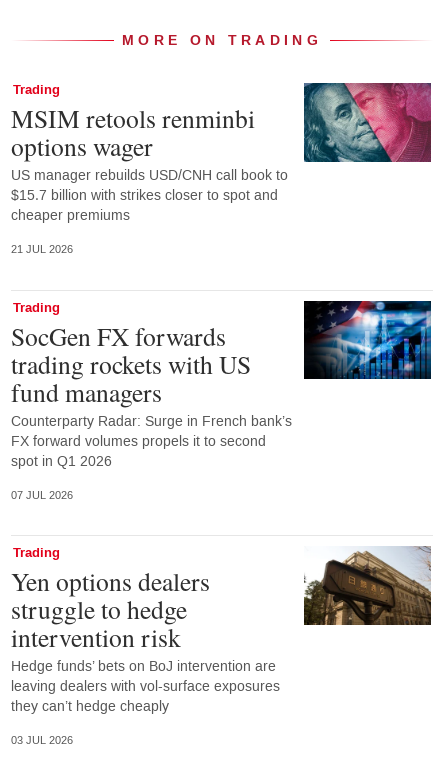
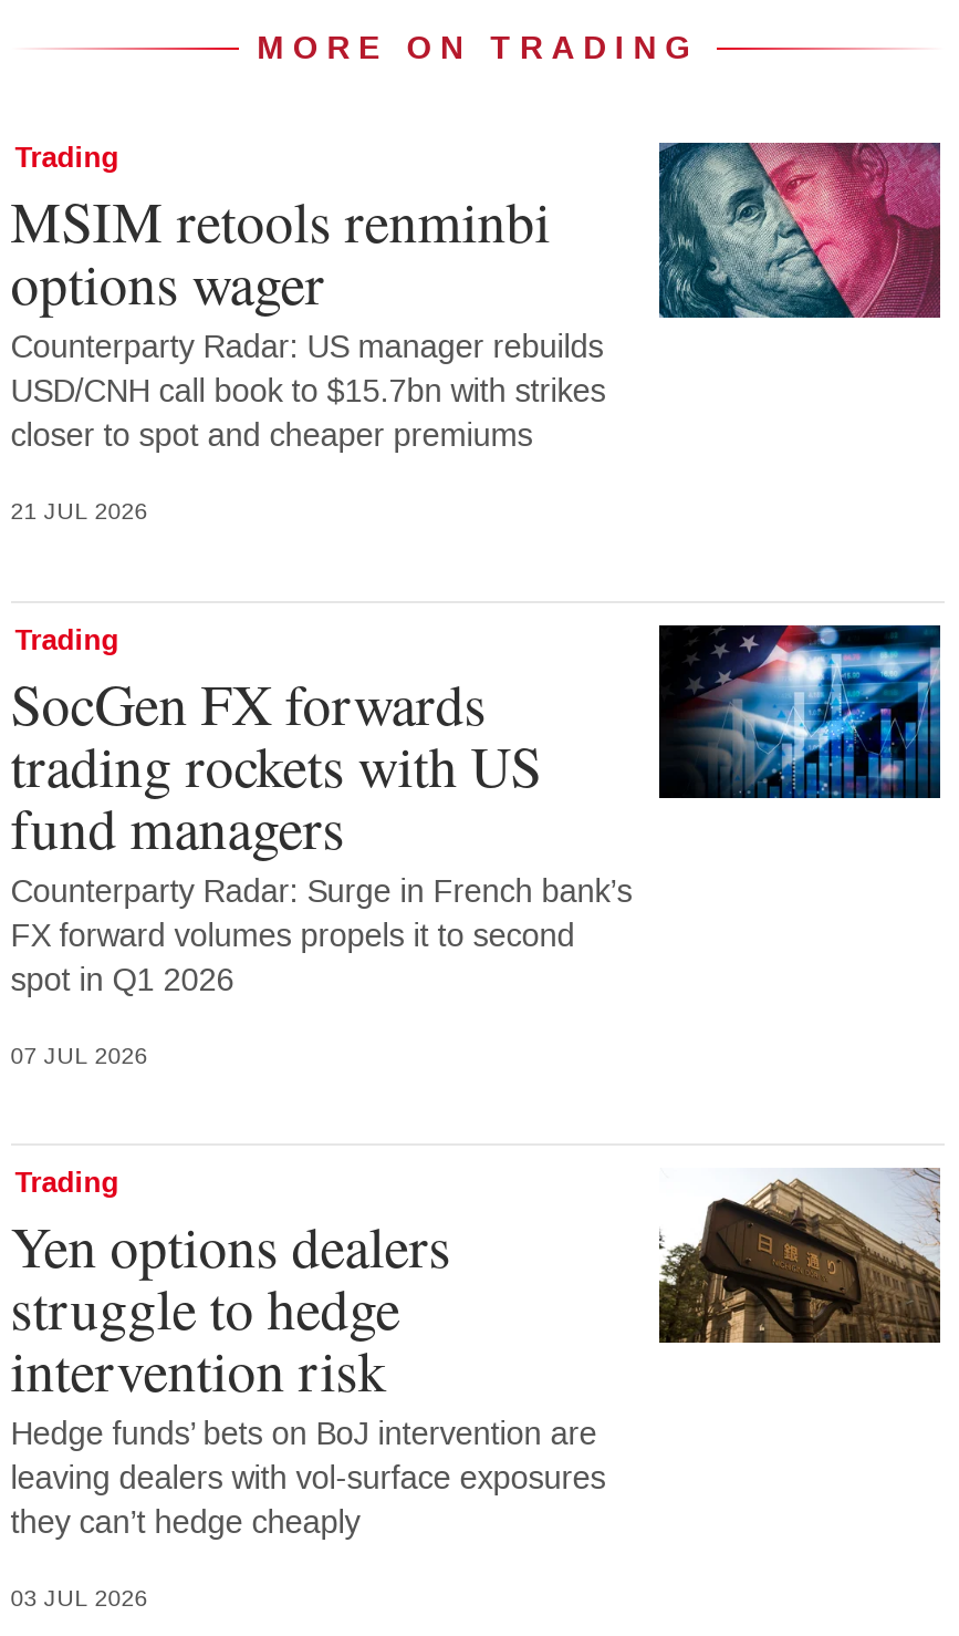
- US manager rebuilds USD/CNH call book to
- $15.7 billion with strikes closer to spot and
- cheaper premiums
+ Counterparty Radar: US manager rebuilds
+ USD/CNH call book to $15.7bn with strikes
+ closer to spot and cheaper premiums
